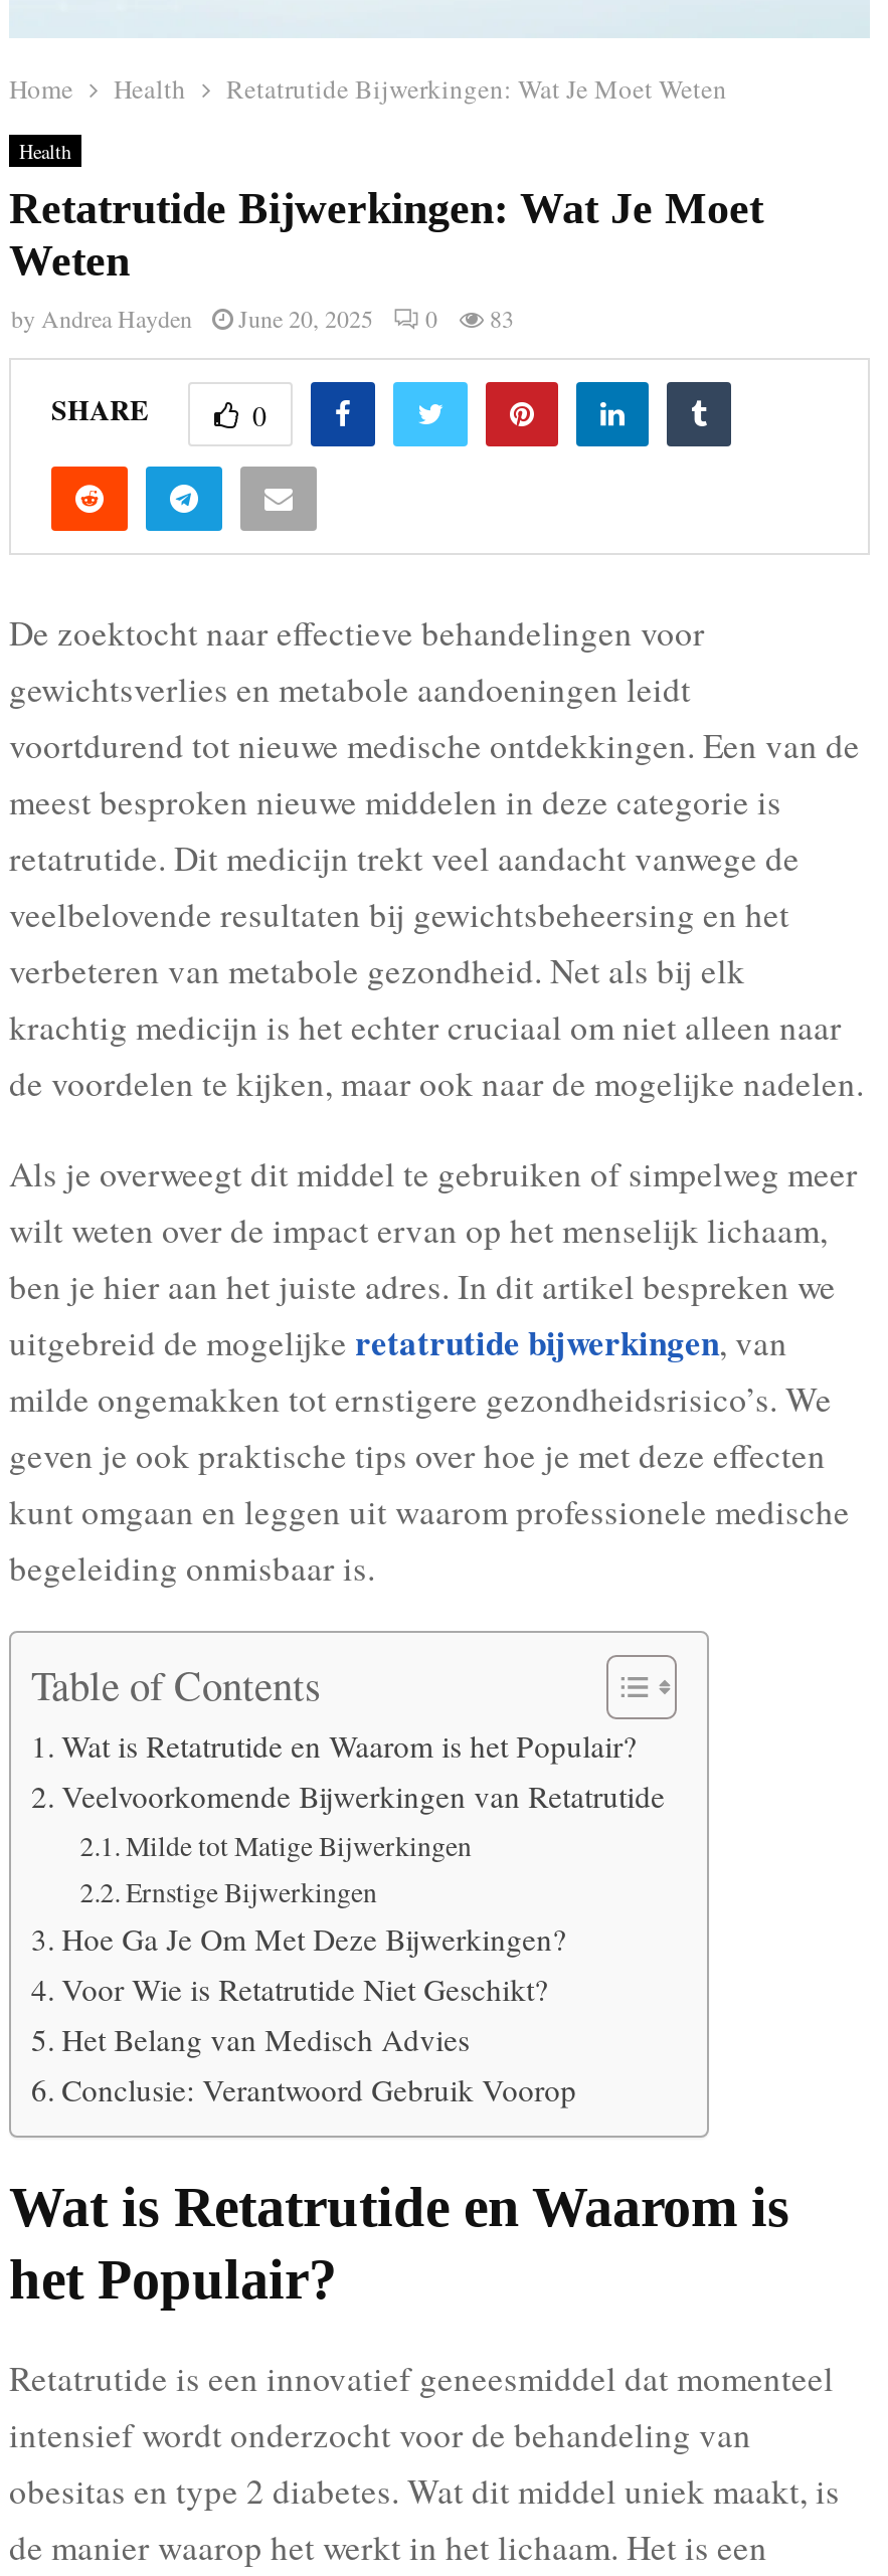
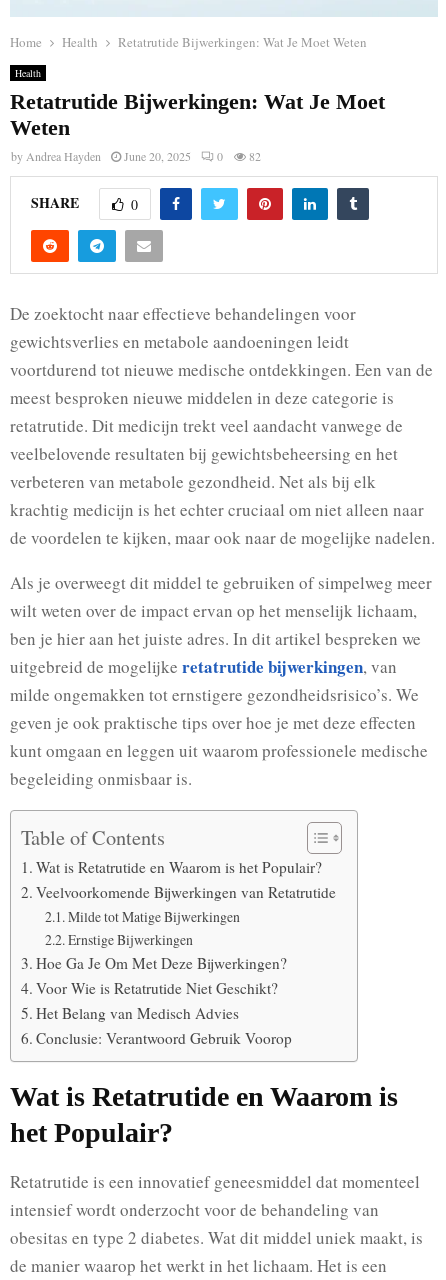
- by Andrea Hayden June 20, 2025 0 83
+ by Andrea Hayden June 20, 2025 0 82
